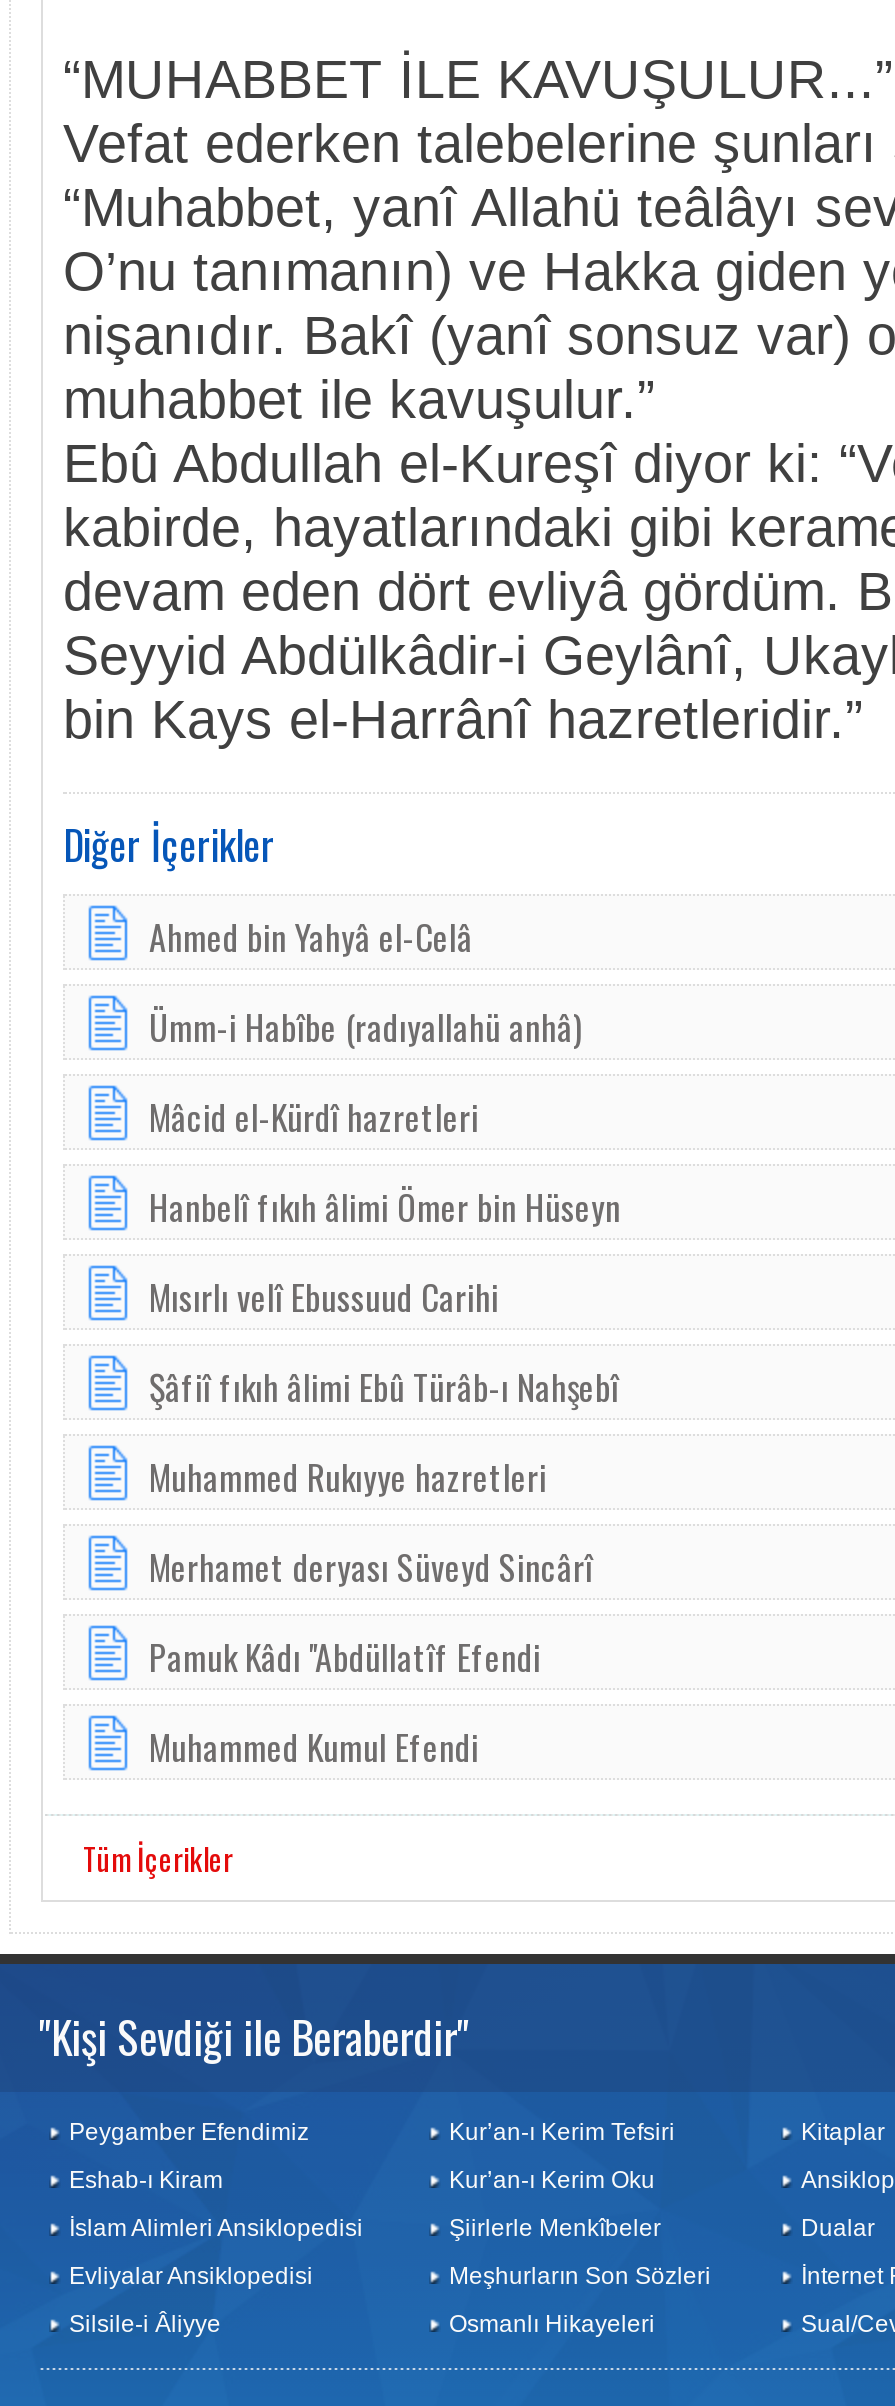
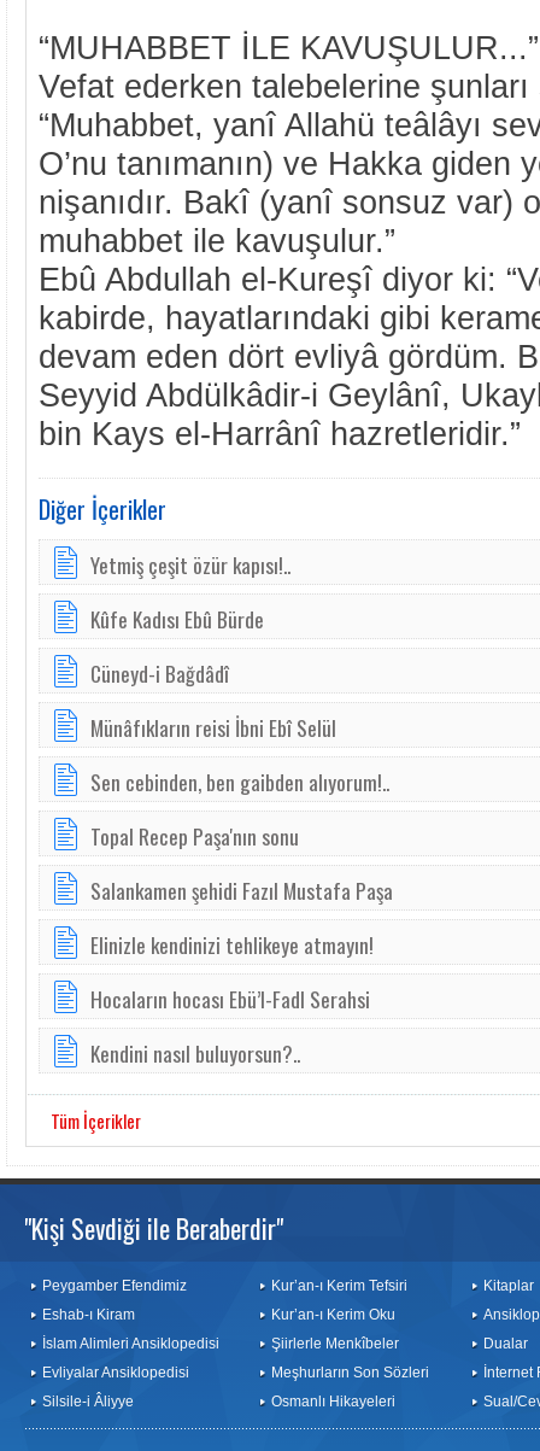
- Ahmed bin Yahyâ el-Celâ
+ Yetmiş çeşit özür kapısı!..

- Ümm-i Habîbe (radıyallahü anhâ)
+ Kûfe Kadısı Ebû Bürde

- Mâcid el-Kürdî hazretleri
+ Cüneyd-i Bağdâdî

- Hanbelî fıkıh âlimi Ömer bin Hüseyn
+ Münâfıkların reisi İbni Ebî Selül

- Mısırlı velî Ebussuud Carihi
+ Sen cebinden, ben gaibden alıyorum!..

- Şâfiî fıkıh âlimi Ebû Türâb-ı Nahşebî
+ Topal Recep Paşa'nın sonu

- Muhammed Rukıyye hazretleri
+ Salankamen şehidi Fazıl Mustafa Paşa

- Merhamet deryası Süveyd Sincârî
+ Elinizle kendinizi tehlikeye atmayın!

- Pamuk Kâdı ''Abdüllatîf Efendi
+ Hocaların hocası Ebü’l-Fadl Serahsi

- Muhammed Kumul Efendi
+ Kendini nasıl buluyorsun?..
